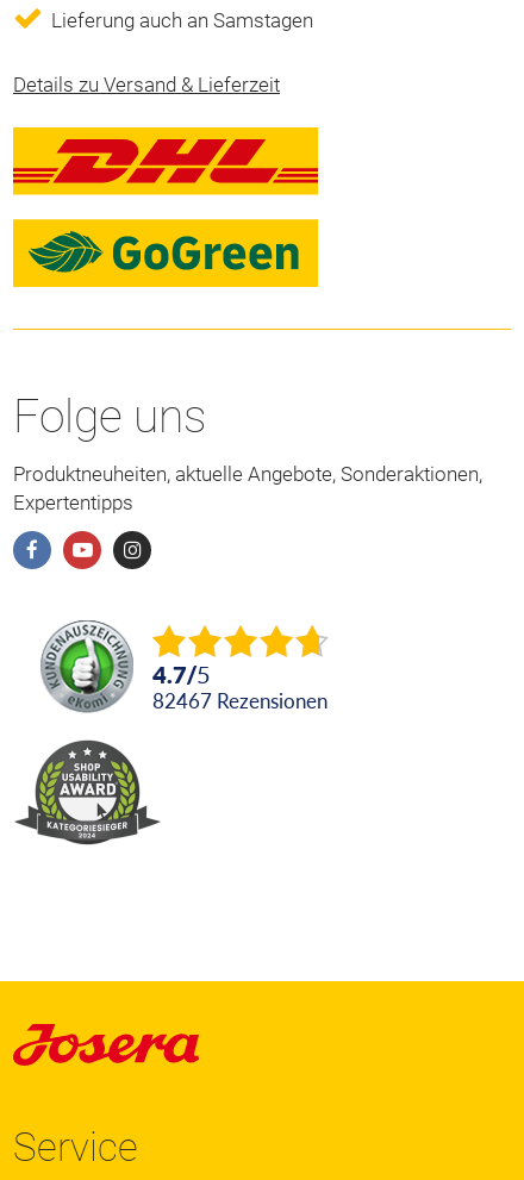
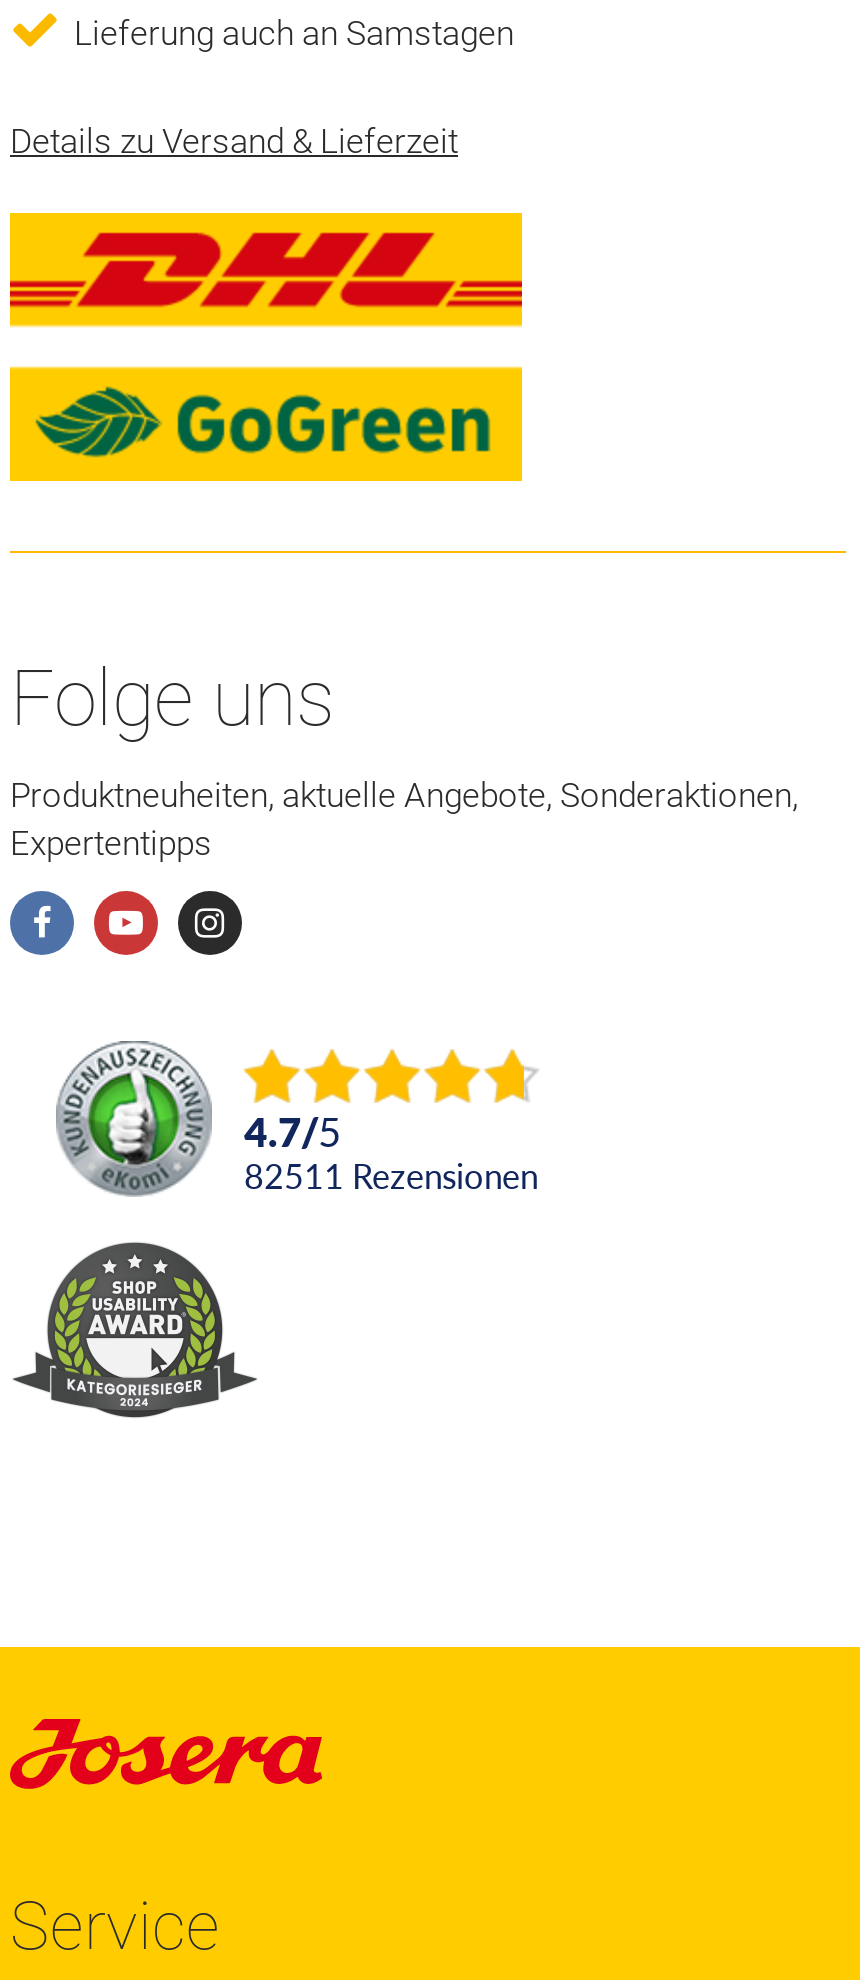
- 82467 Rezensionen
+ 82511 Rezensionen
